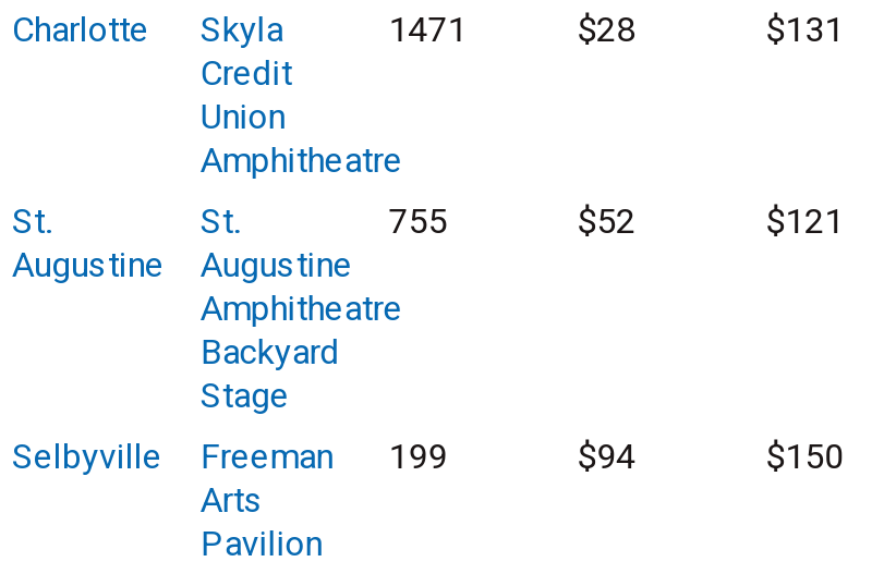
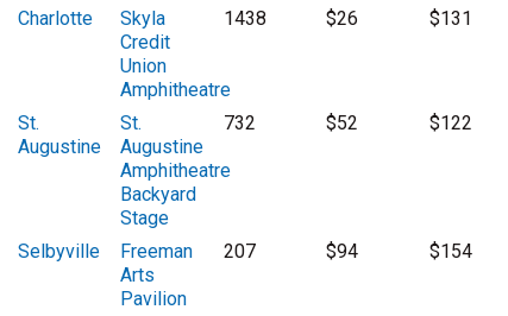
- 1471
+ 1438

- $28
+ $26

- 755
+ 732

- $121
+ $122

- Selbyville Freeman 199
+ Selbyville Freeman 207

- $150
+ $154
